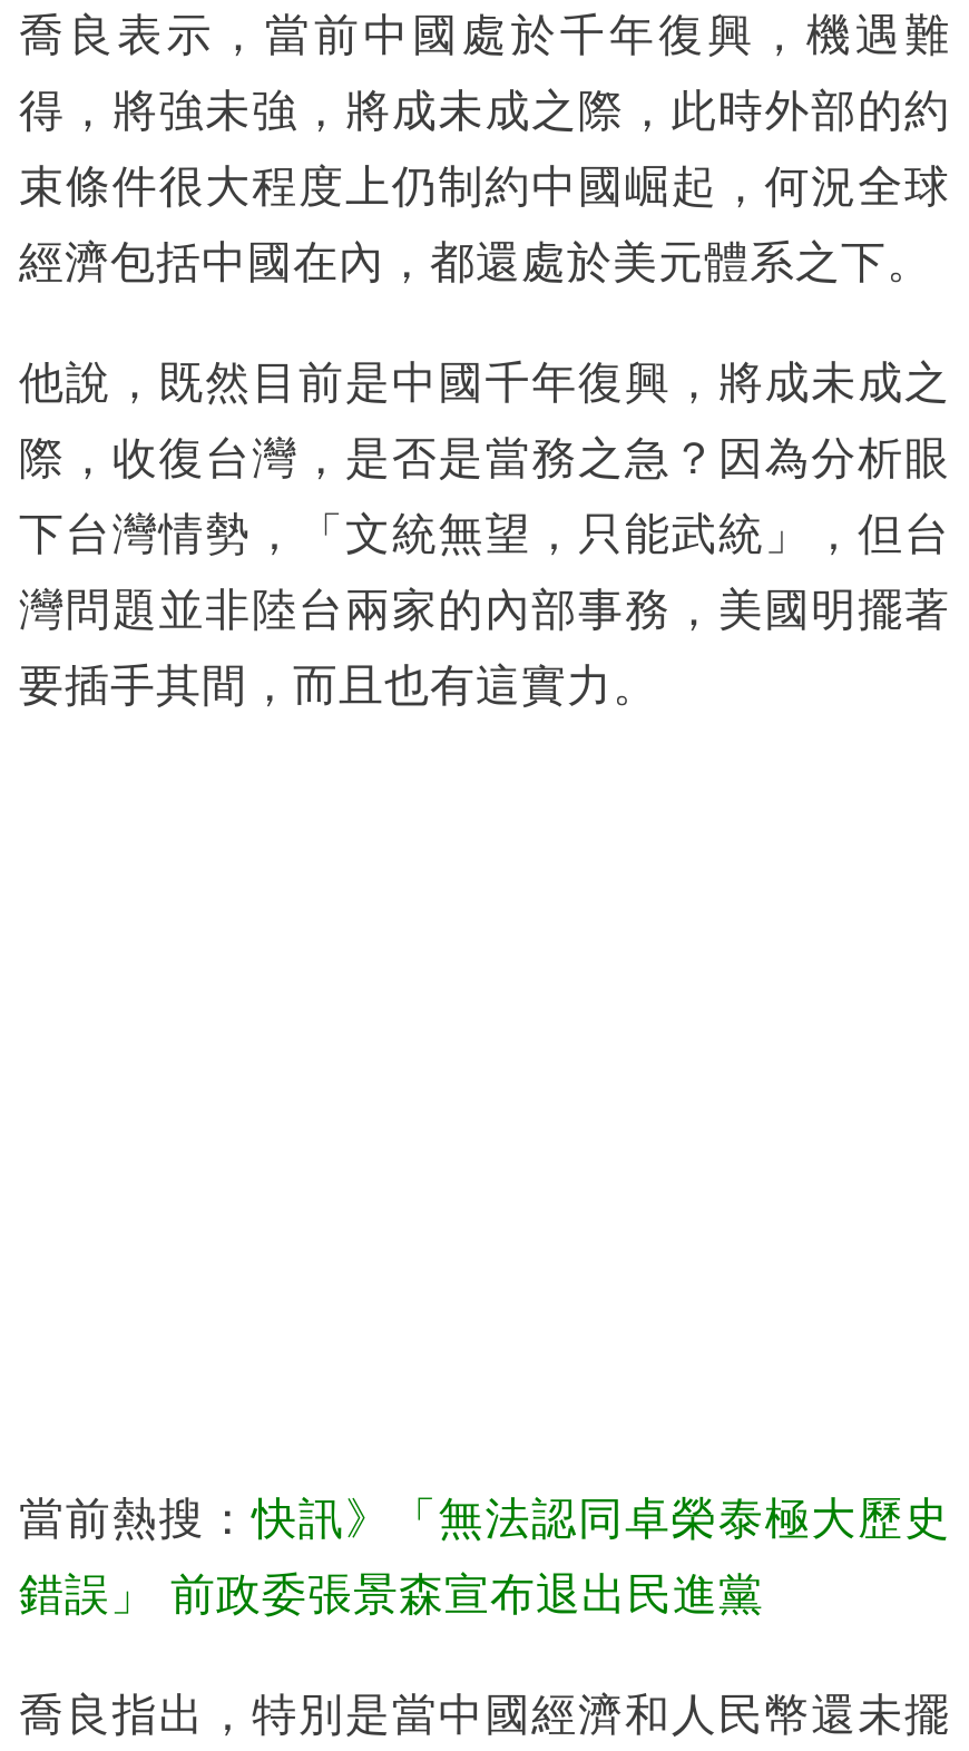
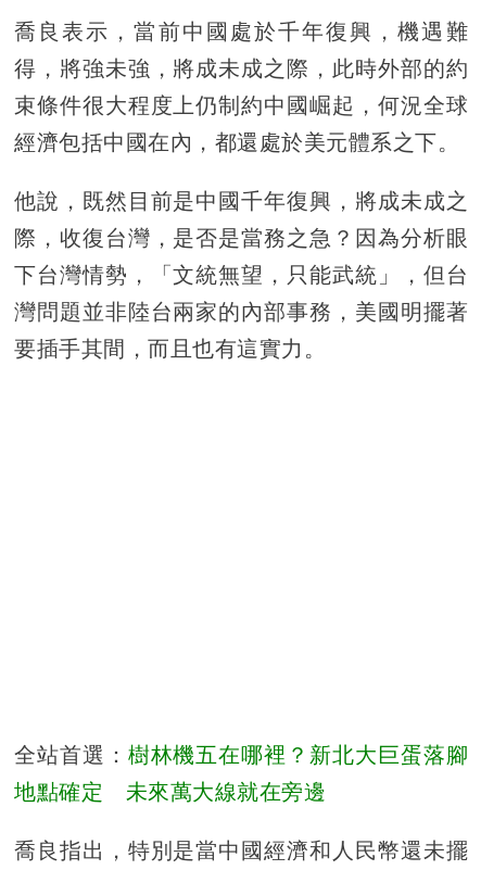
- 當前熱搜：快訊》「無法認同卓榮泰極大歷史
+ 全站首選：樹林機五在哪裡？新北大巨蛋落腳

- 錯誤」 前政委張景森宣布退出民進黨
+ 地點確定 未來萬大線就在旁邊
